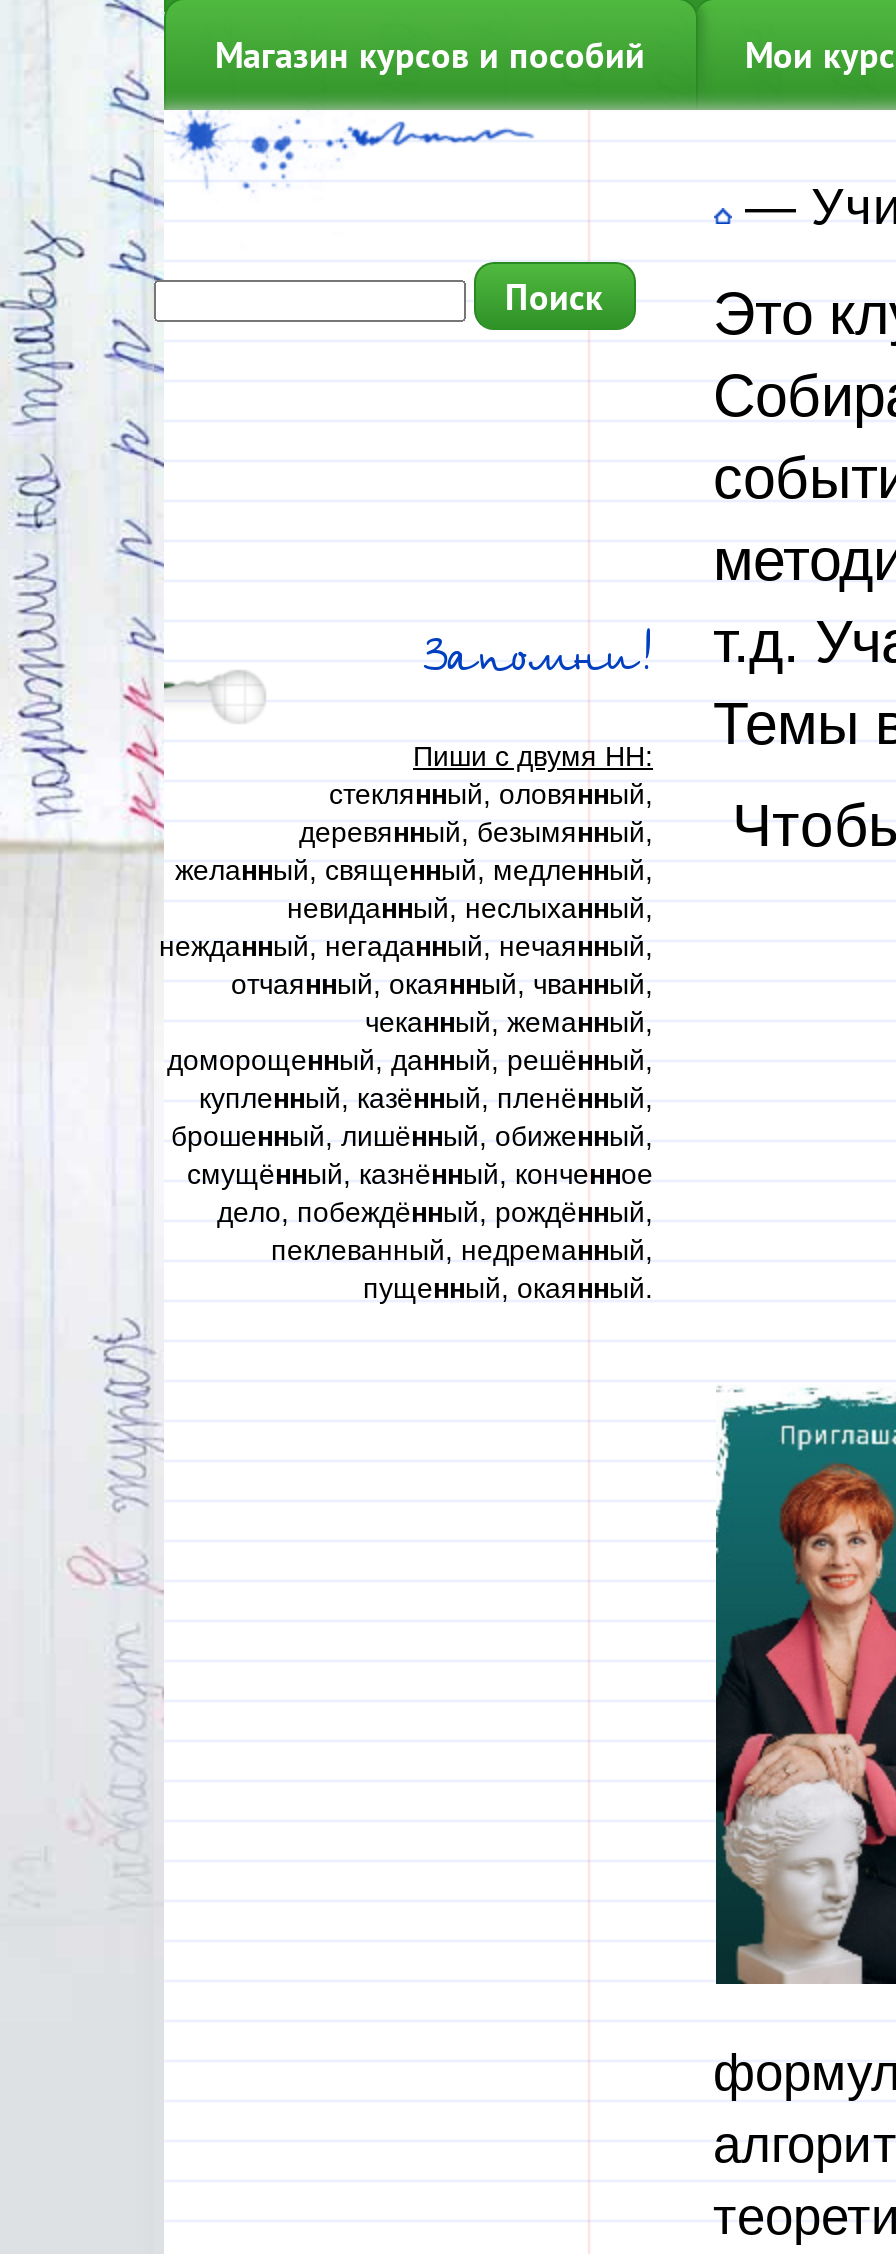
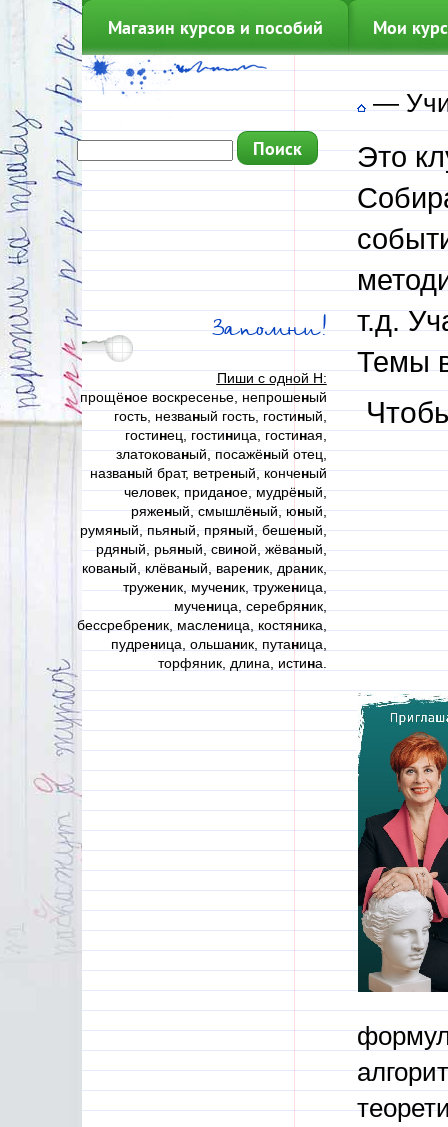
- Пиши с двумя НН:
- стеклянный, оловянный,
- деревянный, безымянный,
- желанный, священный, медленный,
- невиданный, неслыханный,
- нежданный, негаданный, нечаянный,
- отчаянный, окаянный, чванный,
- чеканный, жеманный,
- доморощенный, данный, решённый,
- купленный, казённый, пленённый,
- брошенный, лишённый, обиженный,
- смущённый, казнённый, конченное
- дело, побеждённый, рождённый,
- пеклеванный, недреманный,
- пущенный, окаянный.
+ Пиши с одной Н:
+ прощёное воскресенье, непрошеный
+ гость, незваный гость, гостиный,
+ гостинец, гостиница, гостиная,
+ златокованый, посажёный отец,
+ названый брат, ветреный, конченый
+ человек, приданое, мудрёный,
+ ряженый, смышлёный, юный,
+ румяный, пьяный, пряный, бешеный,
+ рдяный, рьяный, свиной, жёваный,
+ кованый, клёваный, вареник, драник,
+ труженик, мученик, труженица,
+ мученица, серебряник,
+ бессребреник, масленица, костяника,
+ пудреница, ольшаник, путаница,
+ торфяник, длина, истина.
